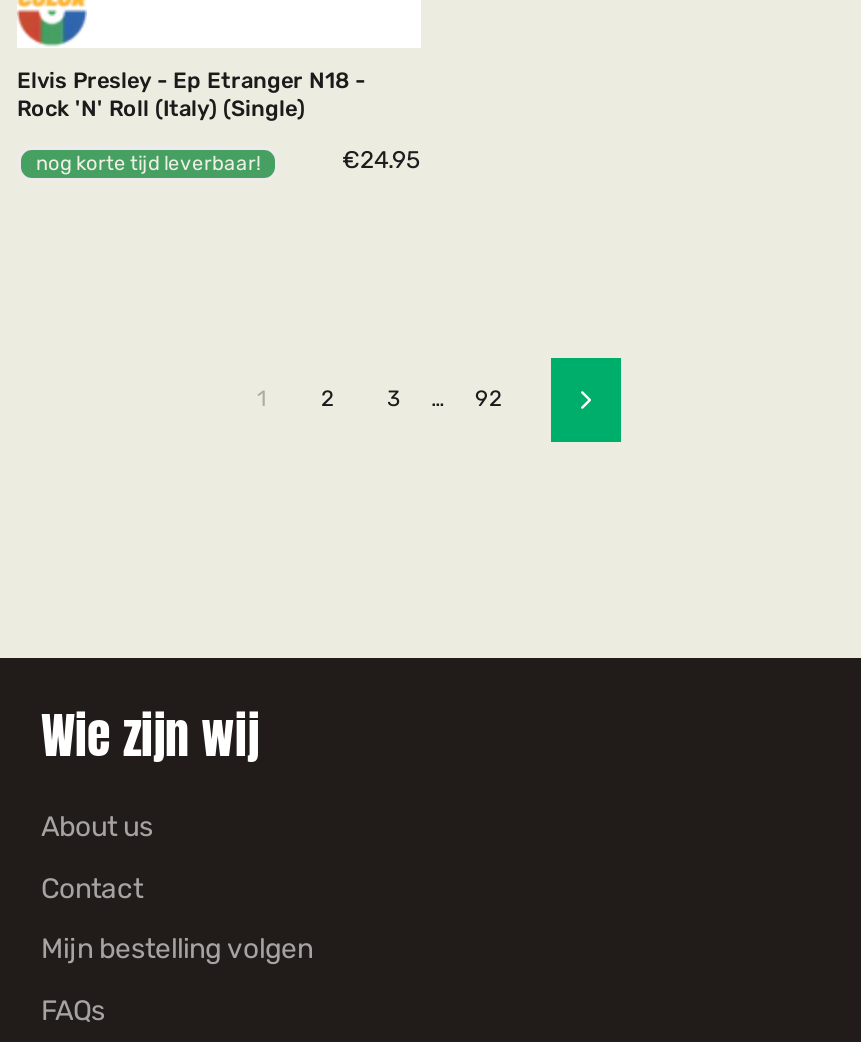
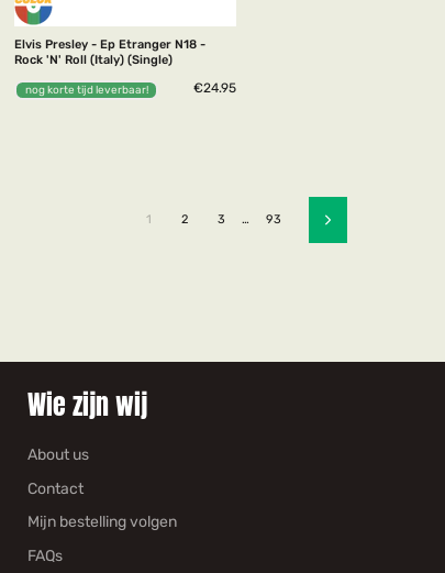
- 92
+ 93
